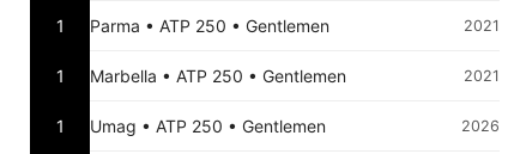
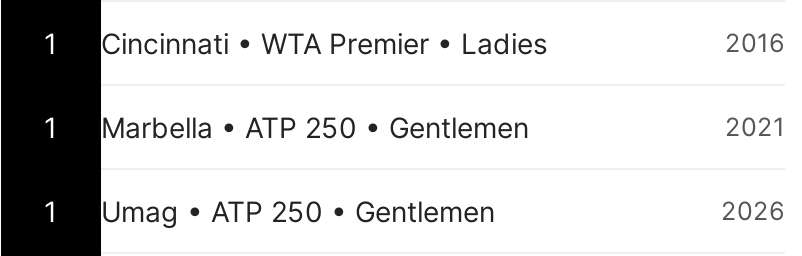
- Parma • ATP 250 • Gentlemen
- 2021
+ Cincinnati • WTA Premier • Ladies
+ 2016
